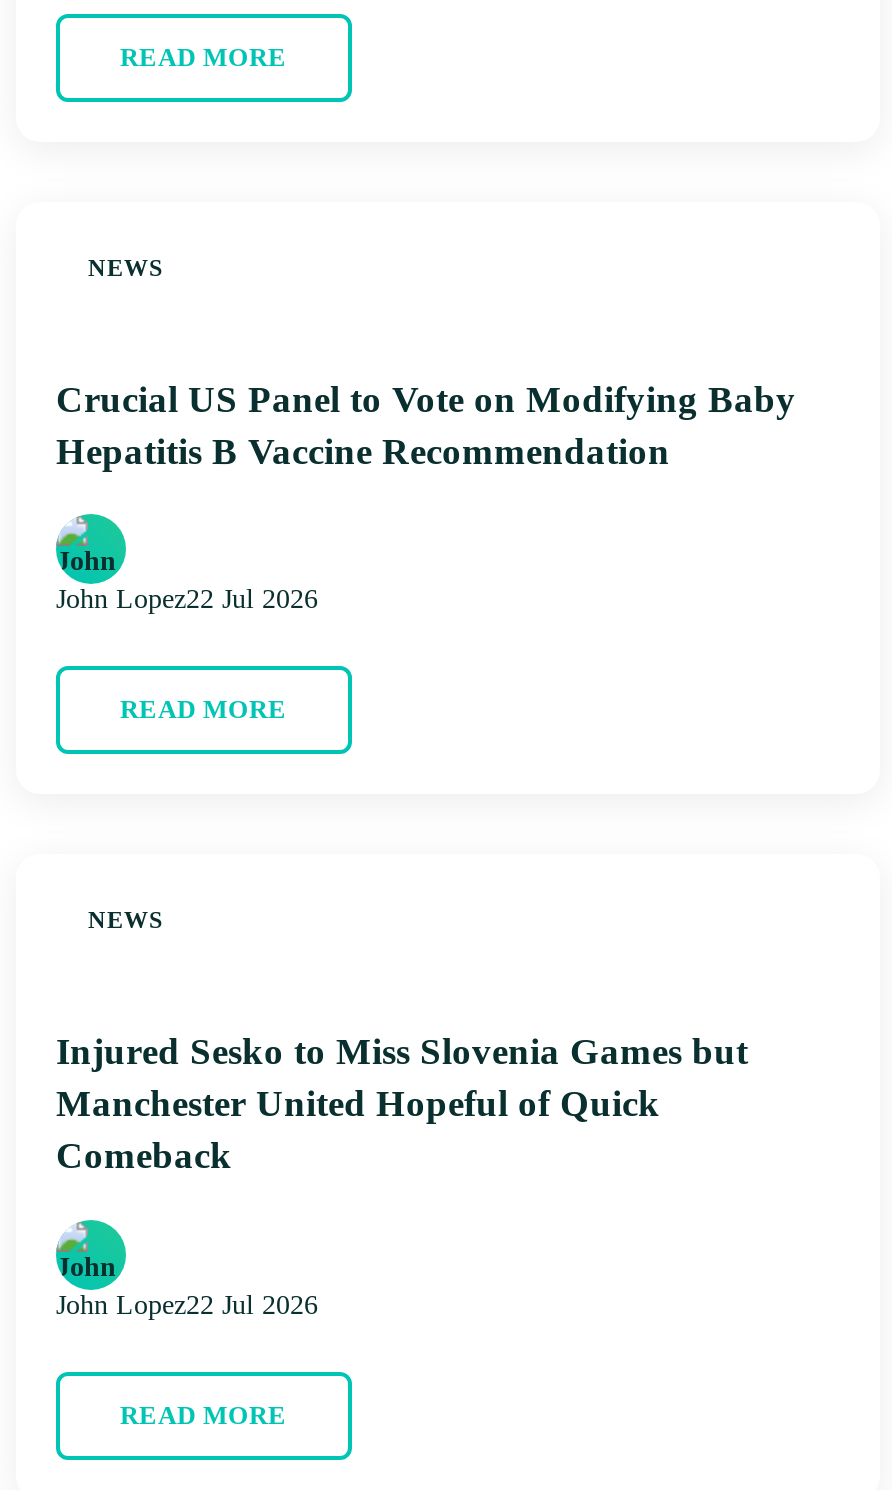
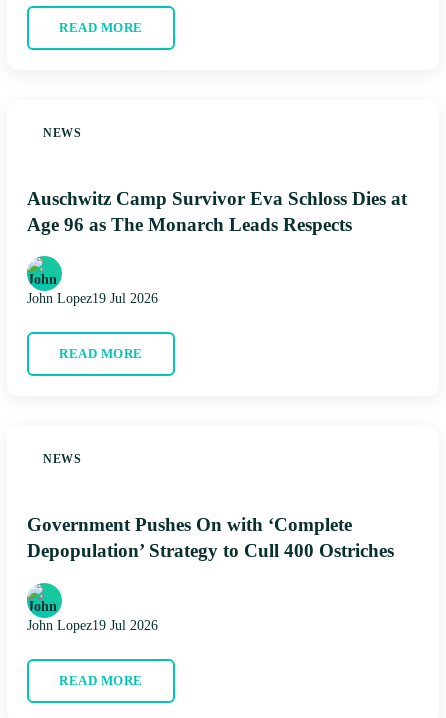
- Crucial US Panel to Vote on Modifying Baby
- Hepatitis B Vaccine Recommendation
+ Auschwitz Camp Survivor Eva Schloss Dies at
+ Age 96 as The Monarch Leads Respects

- John Lopez22 Jul 2026
+ John Lopez19 Jul 2026

- Injured Sesko to Miss Slovenia Games but
- Manchester United Hopeful of Quick
- Comeback
+ Government Pushes On with ‘Complete
+ Depopulation’ Strategy to Cull 400 Ostriches

- John Lopez22 Jul 2026
+ John Lopez19 Jul 2026
